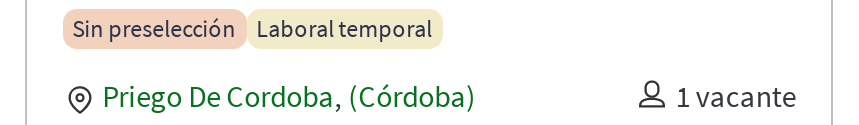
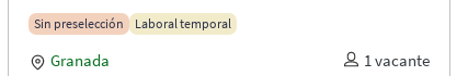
- Priego De Cordoba, (Córdoba)
+ Granada
